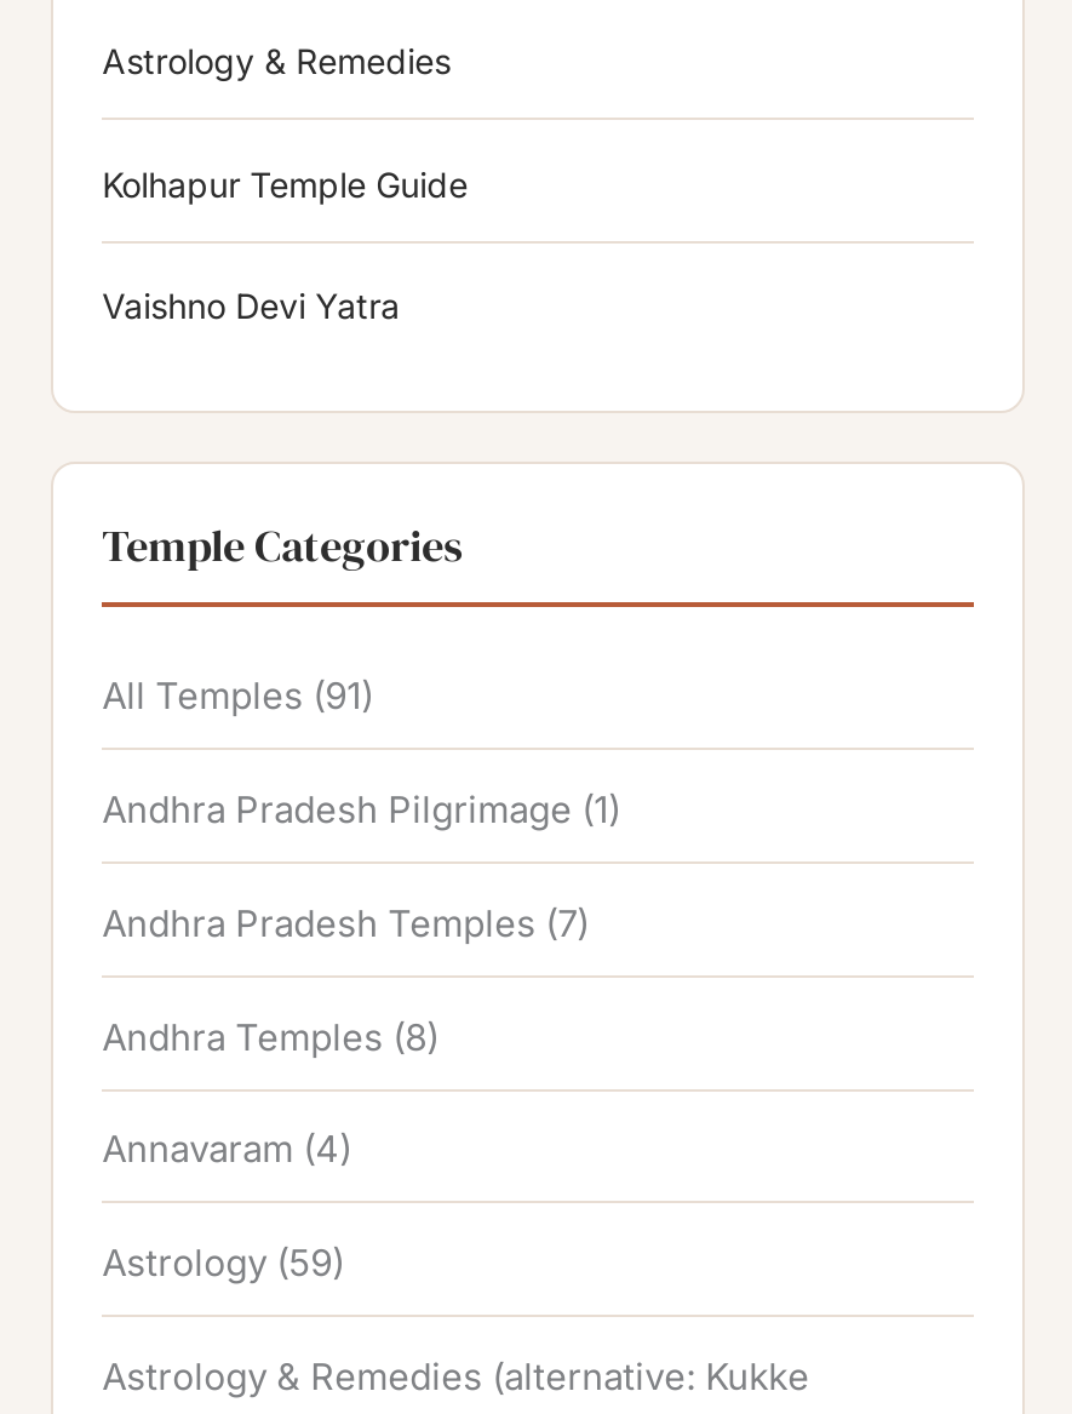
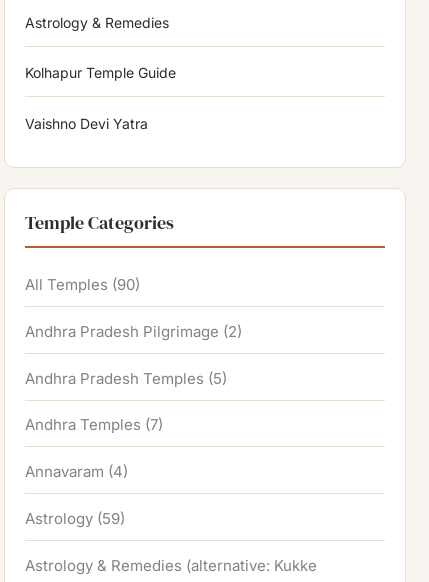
- All Temples (91)
+ All Temples (90)

- Andhra Pradesh Pilgrimage (1)
+ Andhra Pradesh Pilgrimage (2)

- Andhra Pradesh Temples (7)
+ Andhra Pradesh Temples (5)

- Andhra Temples (8)
+ Andhra Temples (7)
